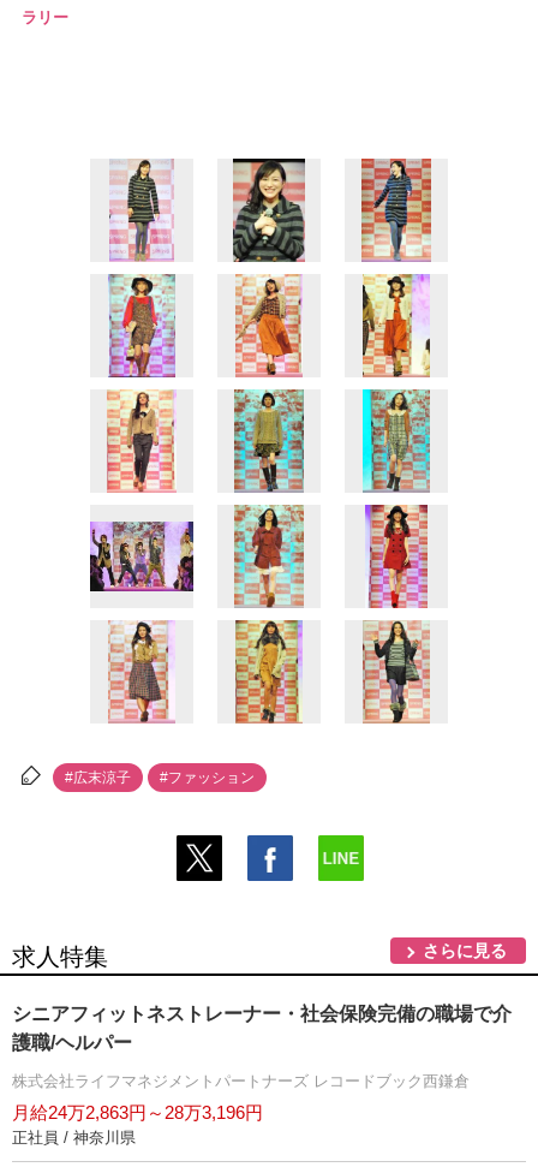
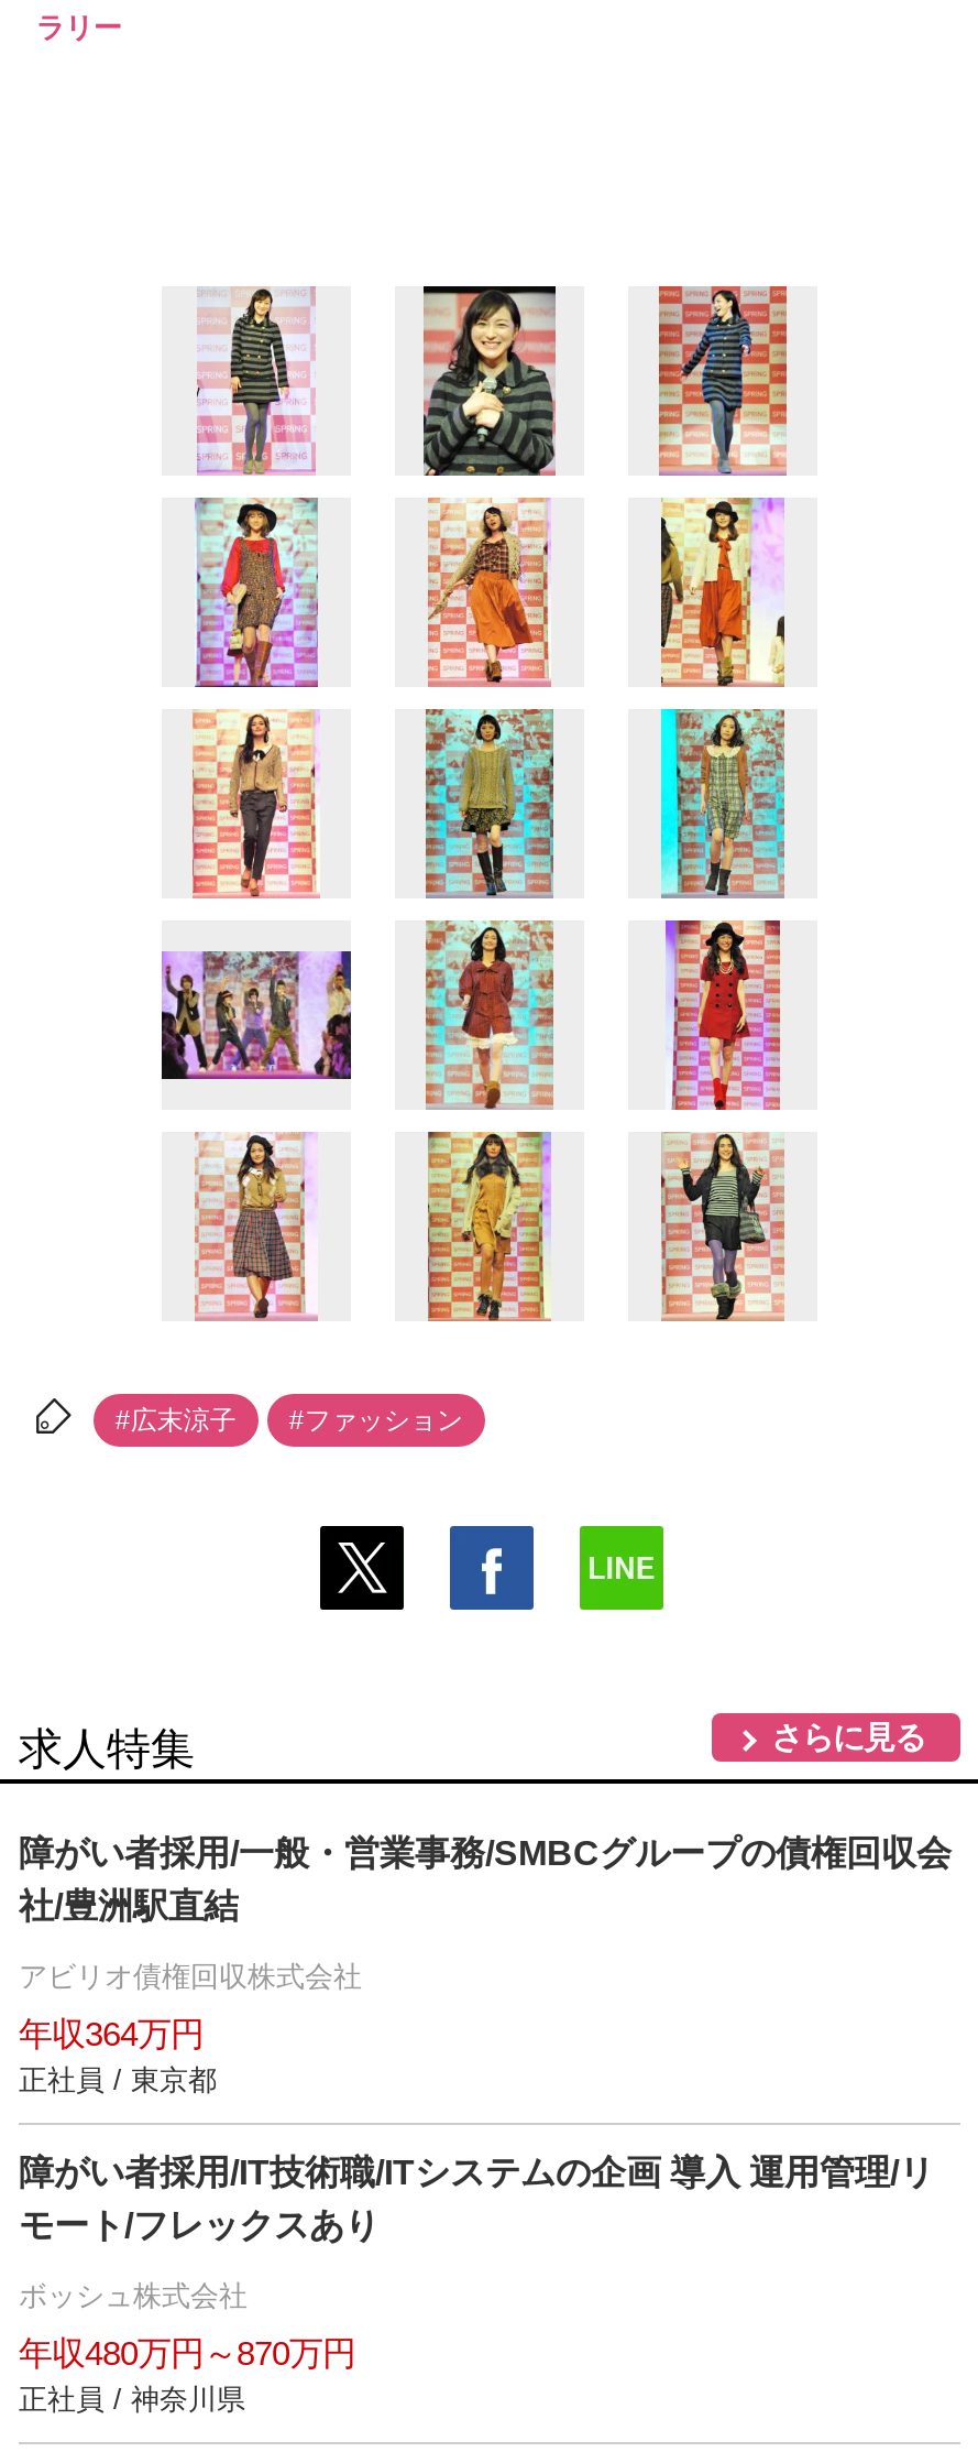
- シニアフィットネストレーナー・社会保険完備の職場で介
- 護職/ヘルパー
- 株式会社ライフマネジメントパートナーズ レコードブック西鎌倉
- 月給24万2,863円～28万3,196円
+ 障がい者採用/一般・営業事務/SMBCグループの債権回収会
+ 社/豊洲駅直結
+ アビリオ債権回収株式会社
+ 年収364万円
+ 正社員 / 東京都
+ 障がい者採用/IT技術職/ITシステムの企画 導入 運用管理/リ
+ モート/フレックスあり
+ ボッシュ株式会社
+ 年収480万円～870万円
